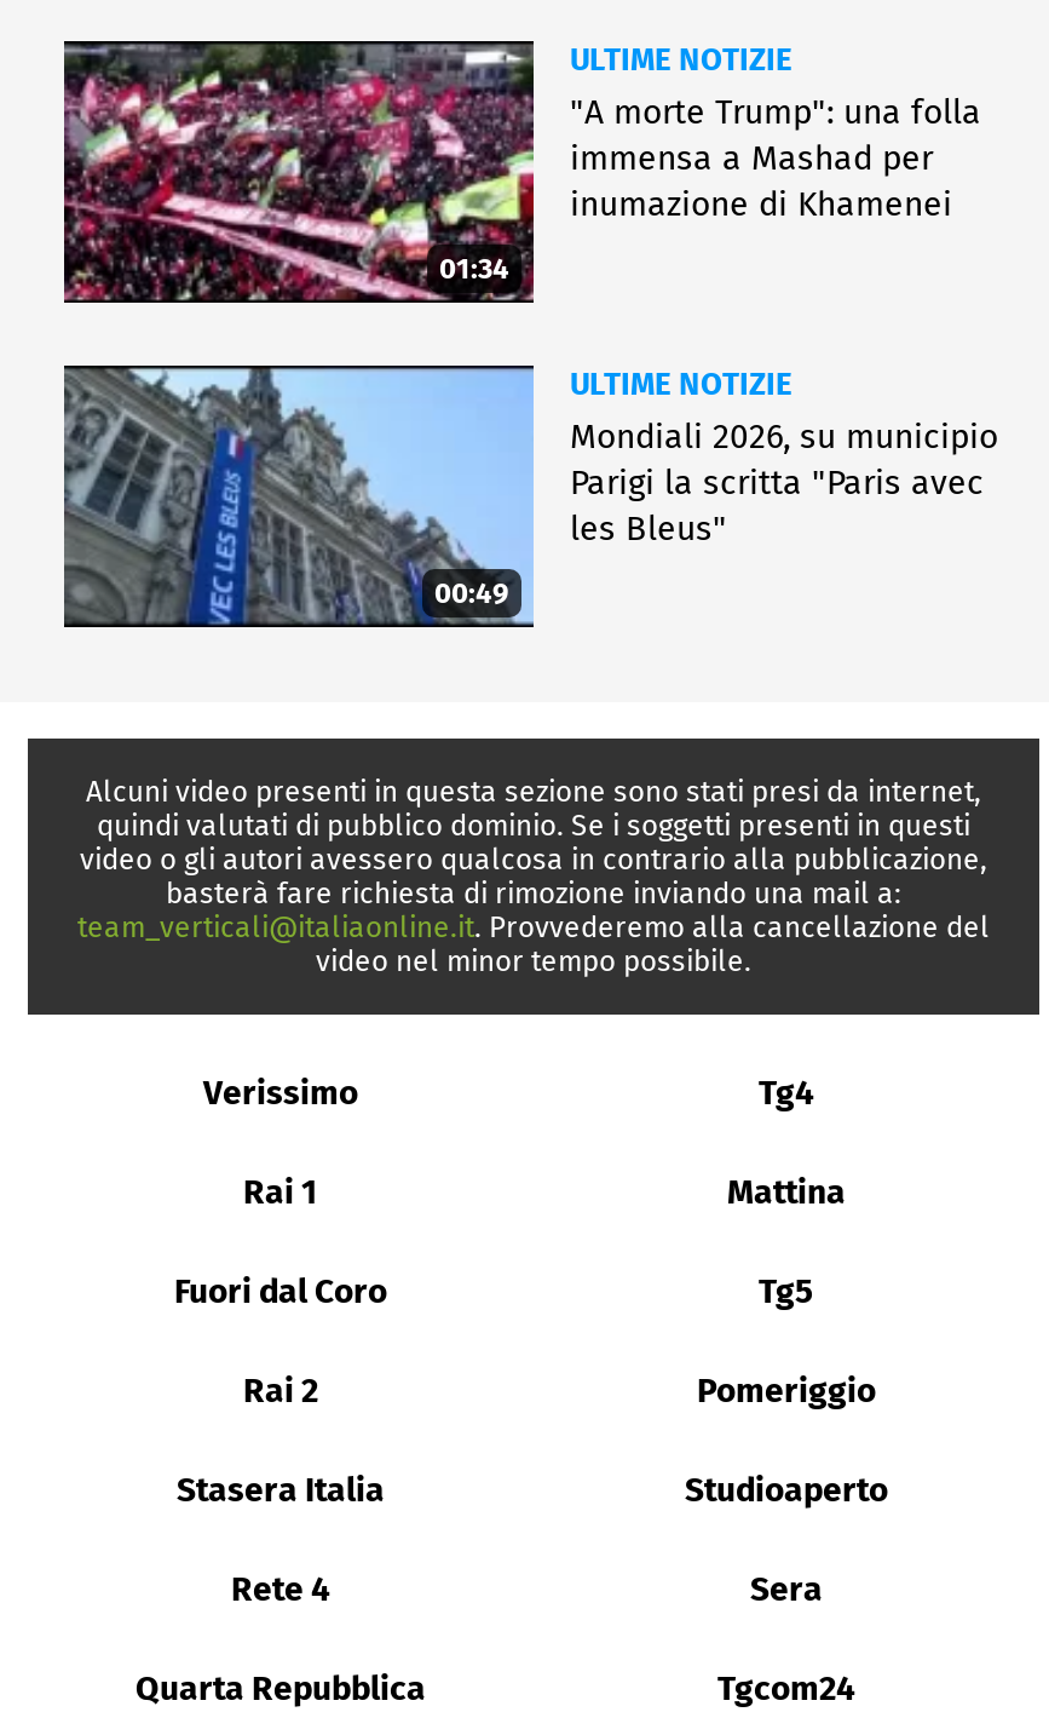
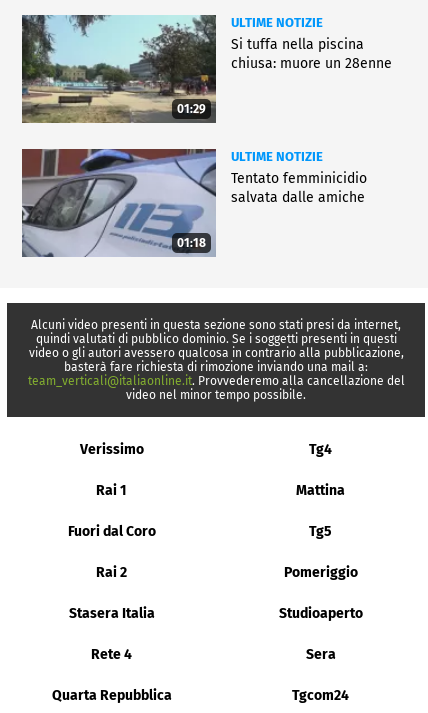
- [image]
- 01:34
+ [image]
+ 01:29

- "A morte Trump": una folla
- immensa a Mashad per
- inumazione di Khamenei
+ Si tuffa nella piscina
+ chiusa: muore un 28enne

- [image]
- 00:49
+ [image]
+ 01:18

- Mondiali 2026, su municipio
- Parigi la scritta "Paris avec
- les Bleus"
+ Tentato femminicidio
+ salvata dalle amiche
